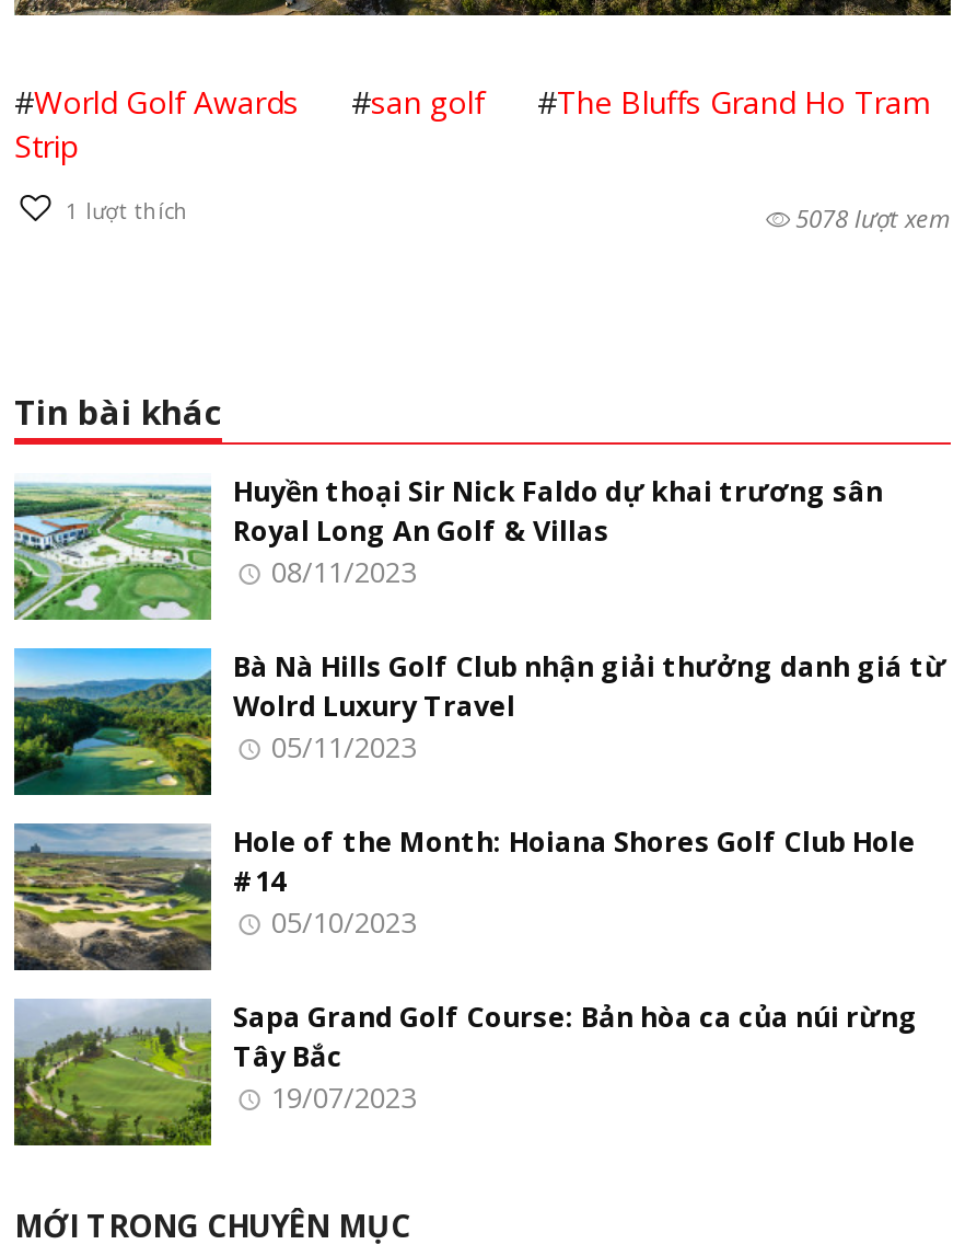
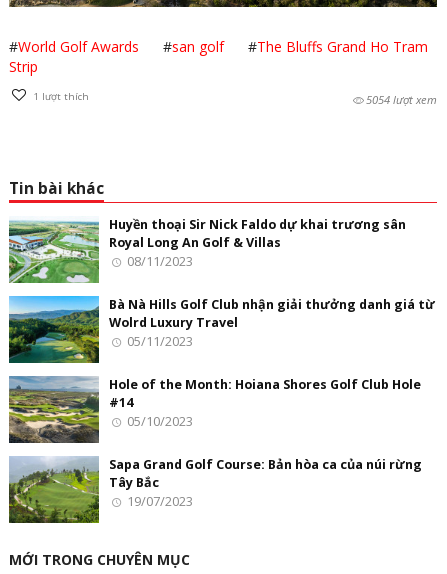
- 5078 lượt xem
+ 5054 lượt xem
